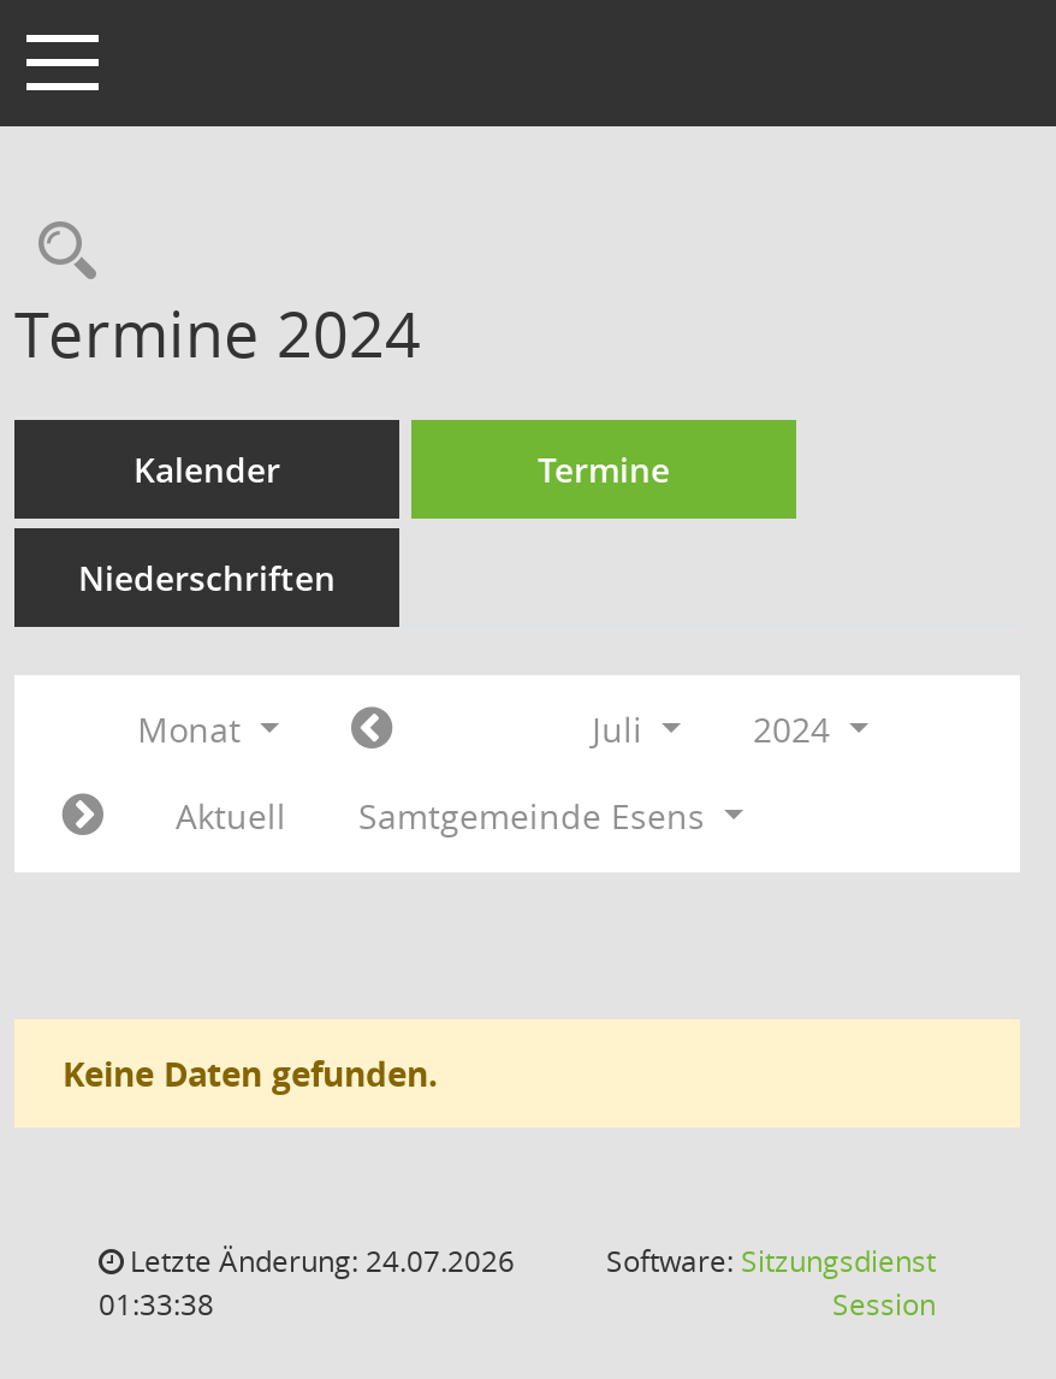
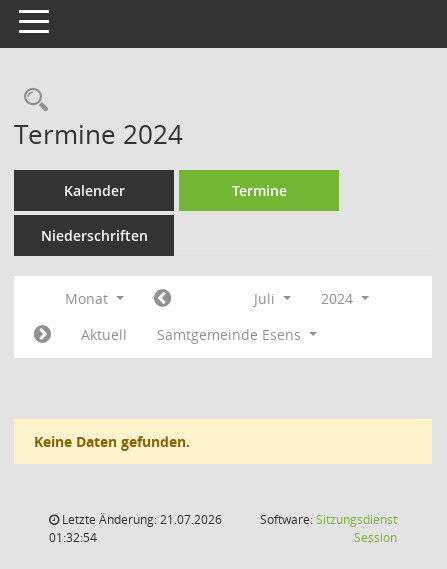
- Letzte Änderung: 24.07.2026
+ Letzte Änderung: 21.07.2026

- 01:33:38
+ 01:32:54
